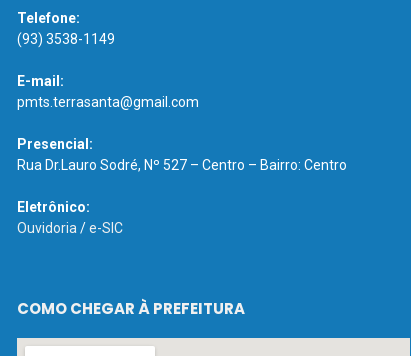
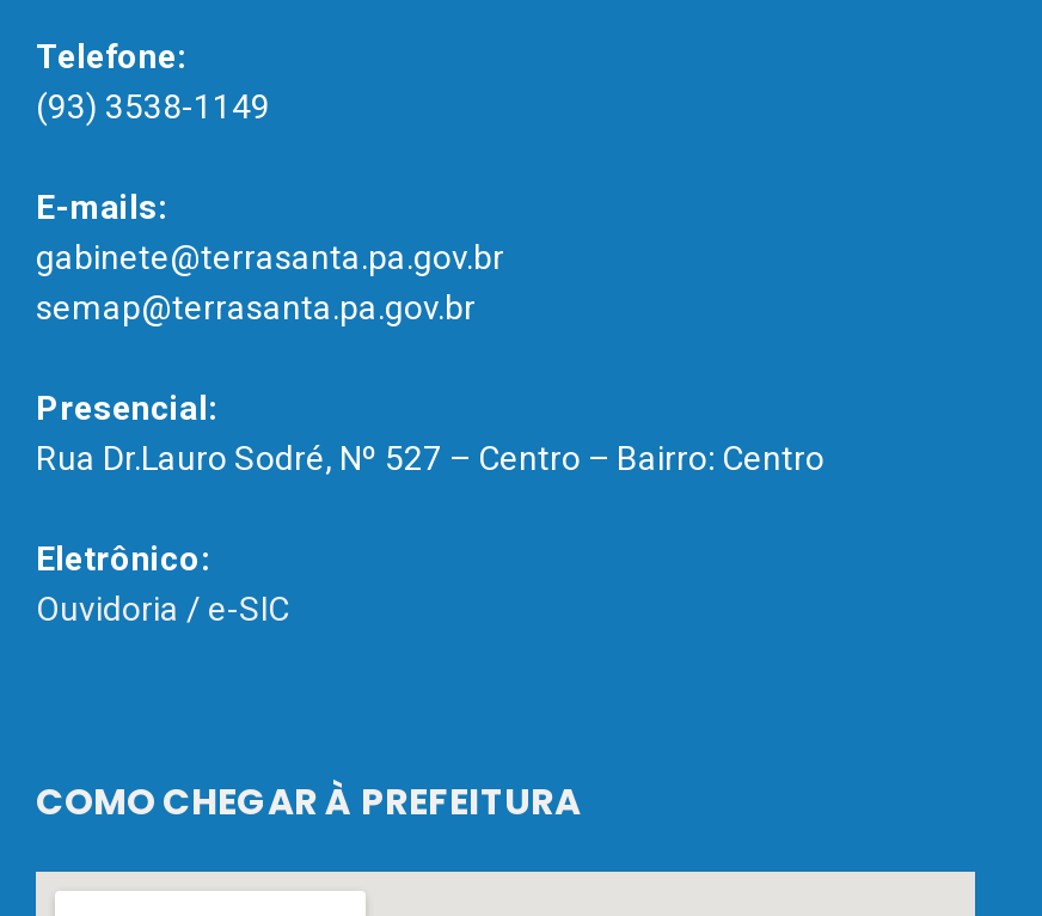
- E-mail:
- pmts.terrasanta@gmail.com
+ E-mails:
+ gabinete@terrasanta.pa.gov.br
+ semap@terrasanta.pa.gov.br
